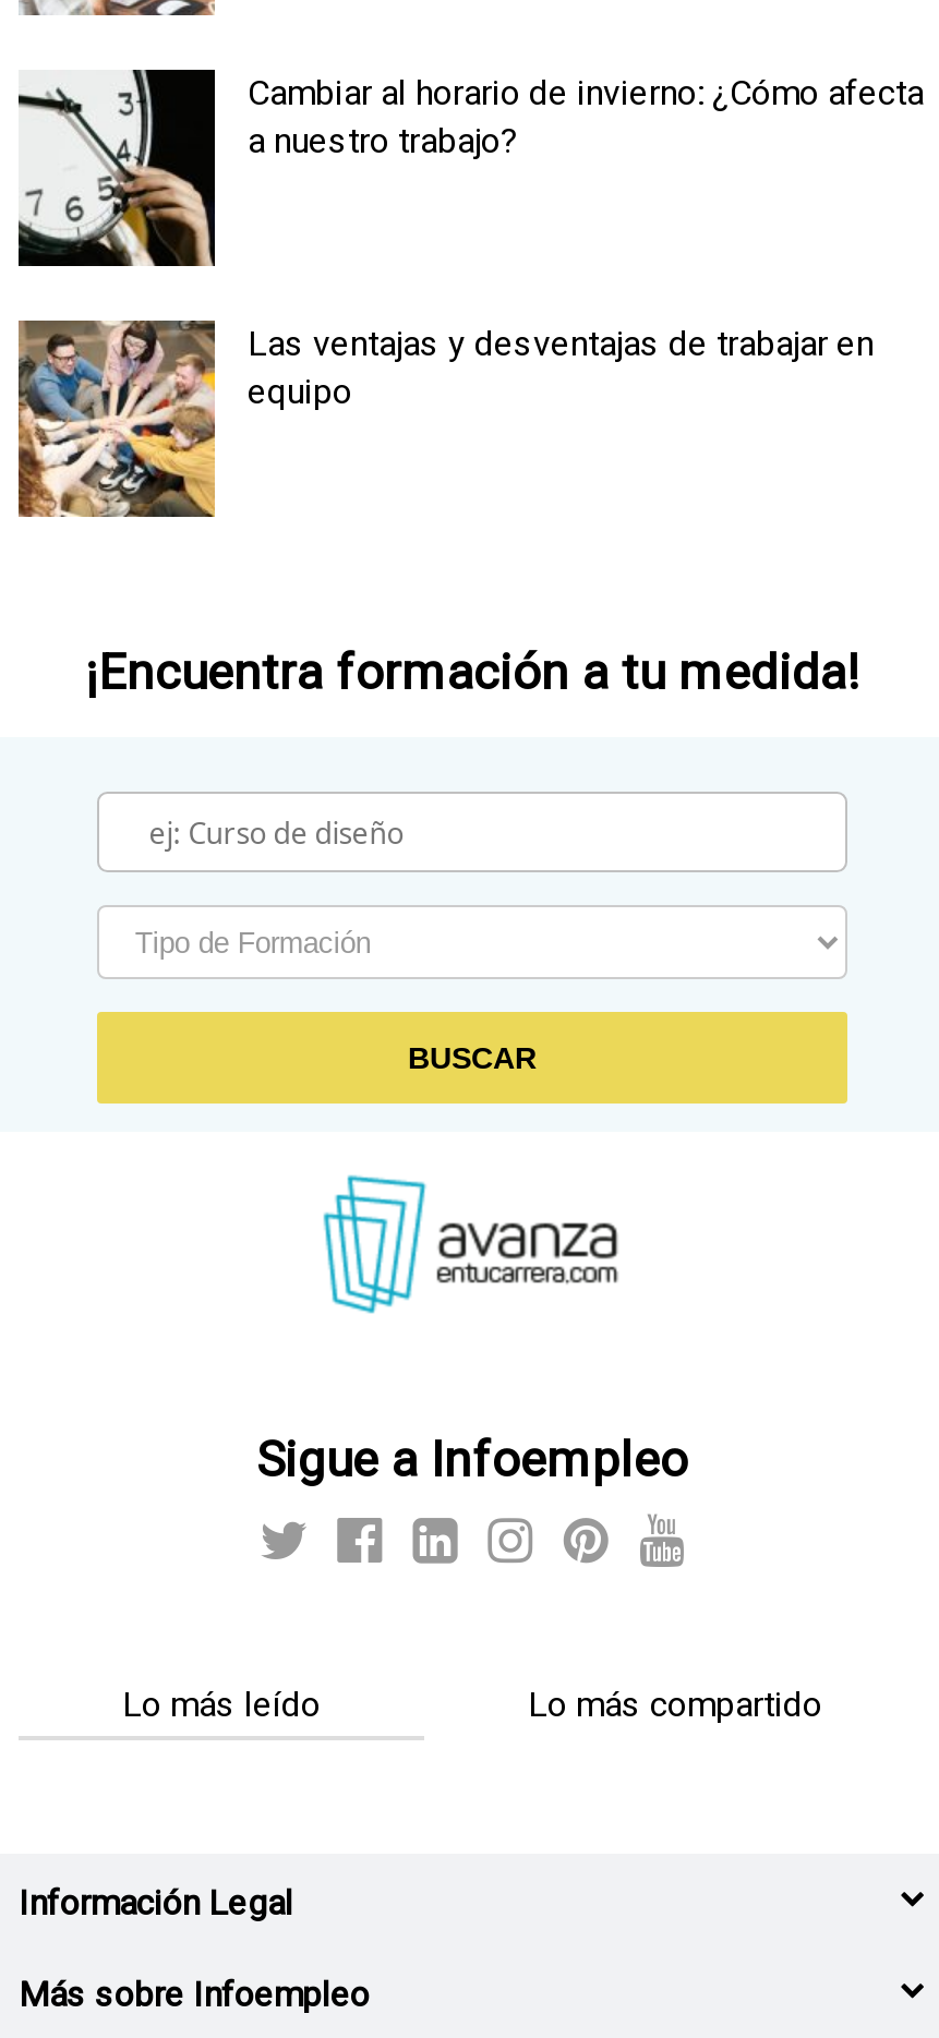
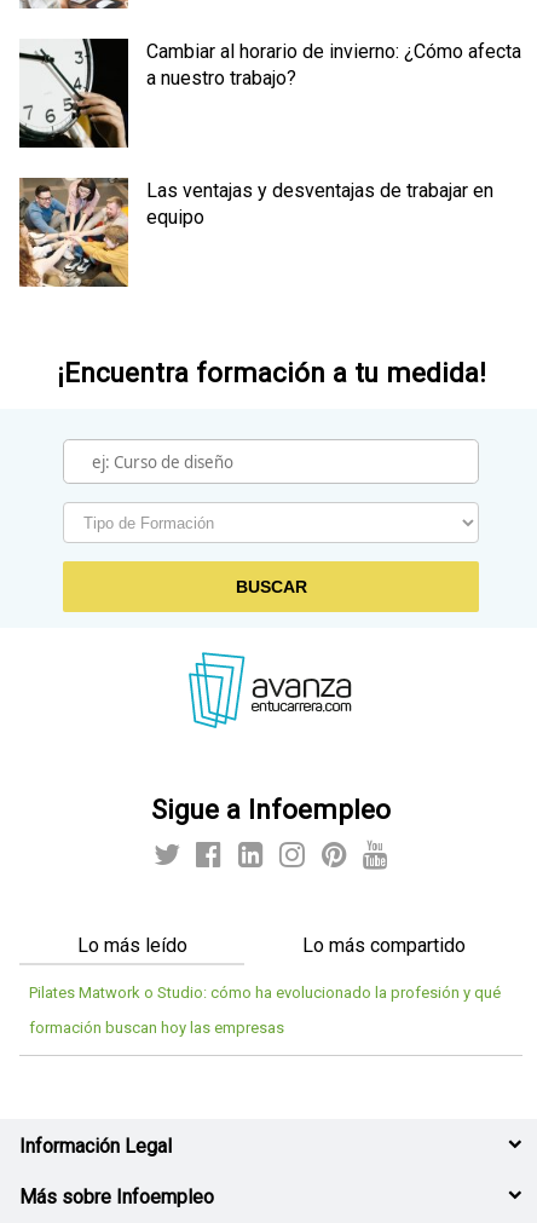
+ Pilates Matwork o Studio: cómo ha evolucionado la profesión y qué
+ formación buscan hoy las empresas
